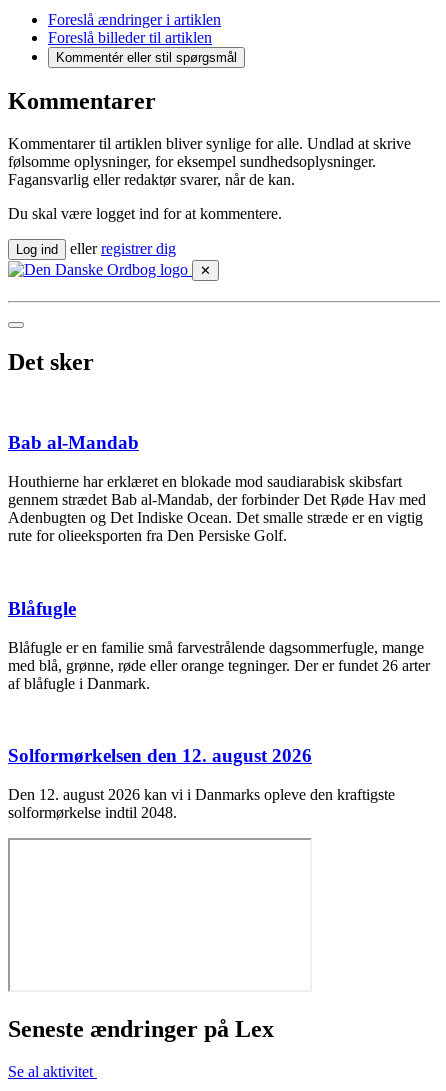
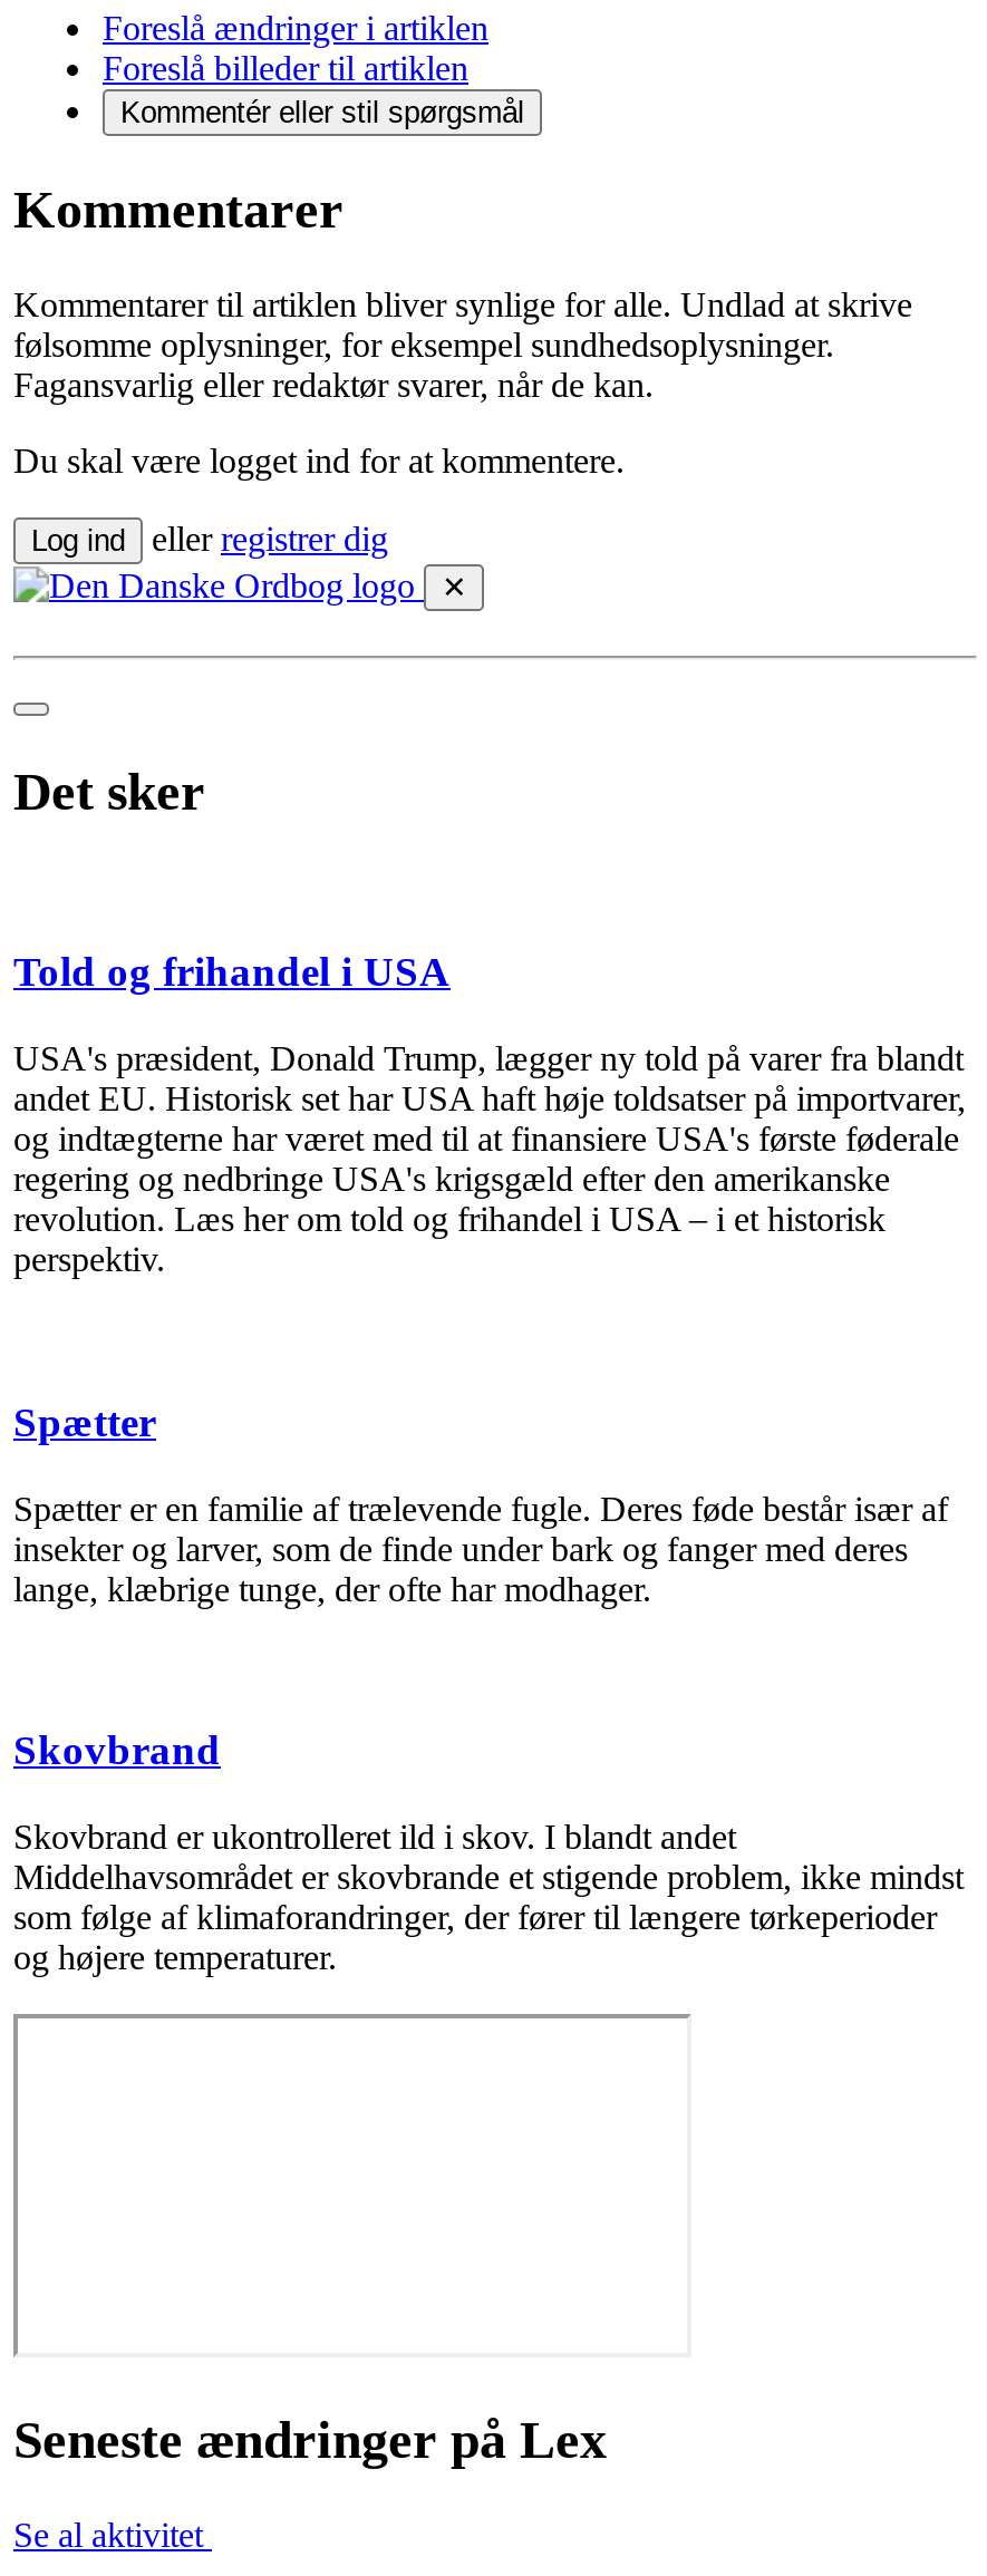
- Bab al-Mandab
+ Told og frihandel i USA

- Houthierne har erklæret en blokade mod saudiarabisk skibsfart
- gennem strædet Bab al-Mandab, der forbinder Det Røde Hav med
- Adenbugten og Det Indiske Ocean. Det smalle stræde er en vigtig
- rute for olieeksporten fra Den Persiske Golf.
+ USA's præsident, Donald Trump, lægger ny told på varer fra blandt
+ andet EU. Historisk set har USA haft høje toldsatser på importvarer,
+ og indtægterne har været med til at finansiere USA's første føderale
+ regering og nedbringe USA's krigsgæld efter den amerikanske
+ revolution. Læs her om told og frihandel i USA – i et historisk
+ perspektiv.

- Blåfugle
+ Spætter

- Blåfugle er en familie små farvestrålende dagsommerfugle, mange
- med blå, grønne, røde eller orange tegninger. Der er fundet 26 arter
- af blåfugle i Danmark.
+ Spætter er en familie af trælevende fugle. Deres føde består især af
+ insekter og larver, som de finde under bark og fanger med deres
+ lange, klæbrige tunge, der ofte har modhager.

- Solformørkelsen den 12. august 2026
+ Skovbrand

- Den 12. august 2026 kan vi i Danmarks opleve den kraftigste
- solformørkelse indtil 2048.
+ Skovbrand er ukontrolleret ild i skov. I blandt andet
+ Middelhavsområdet er skovbrande et stigende problem, ikke mindst
+ som følge af klimaforandringer, der fører til længere tørkeperioder
+ og højere temperaturer.
